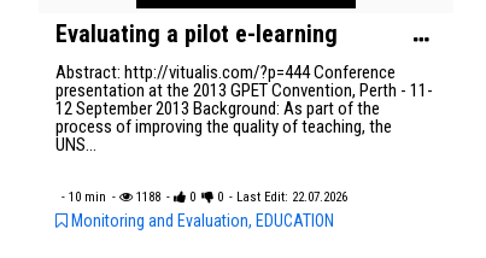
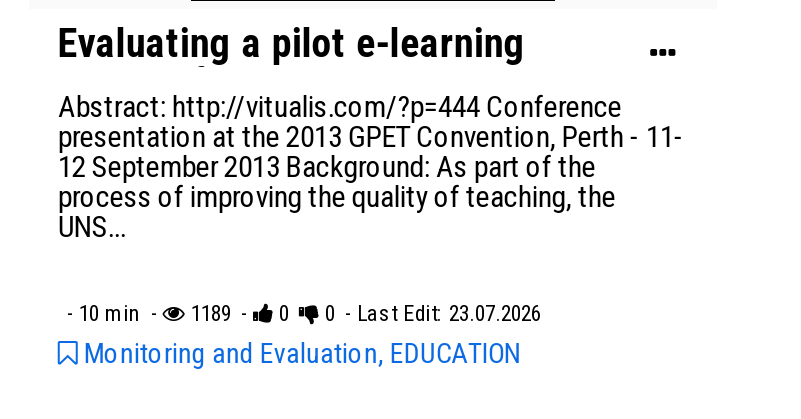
- 1188 -
+ 1189 -

- 0 - Last Edit: 22.07.2026
+ 0 - Last Edit: 23.07.2026
